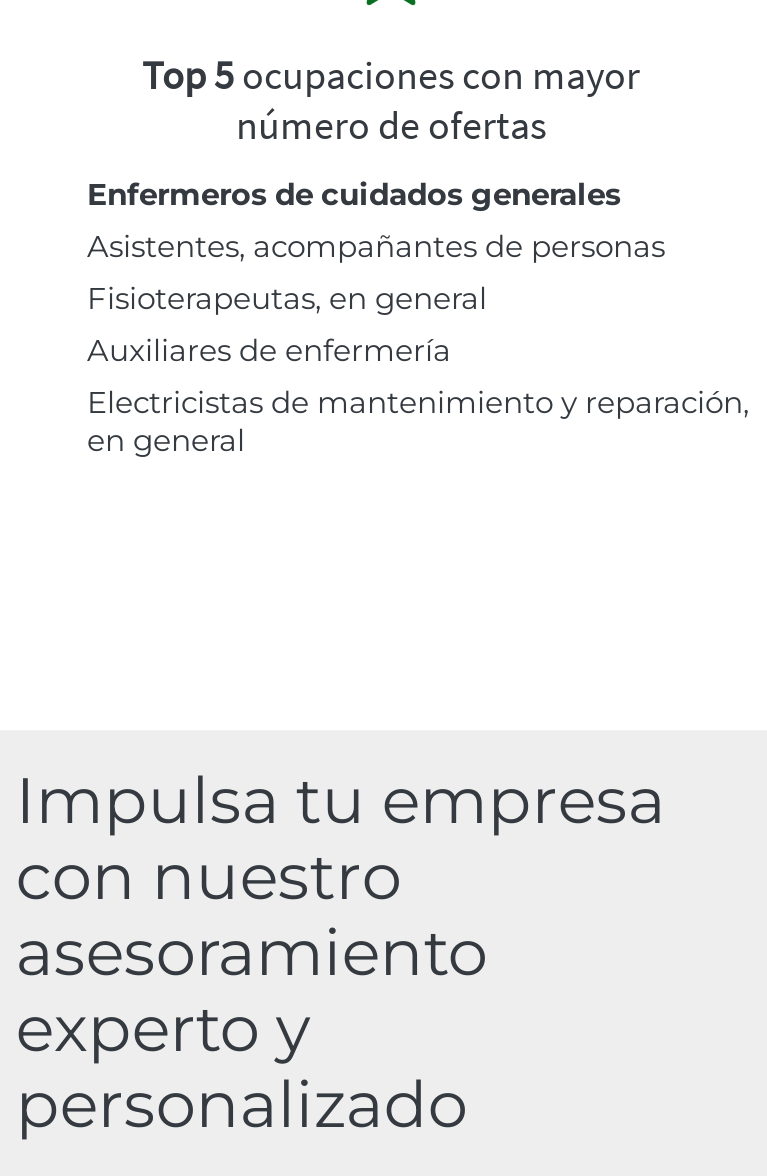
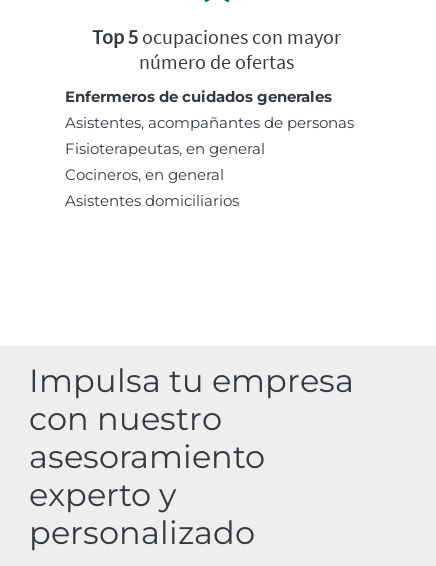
- Auxiliares de enfermería
- Electricistas de mantenimiento y reparación,
- en general
+ Cocineros, en general
+ Asistentes domiciliarios
